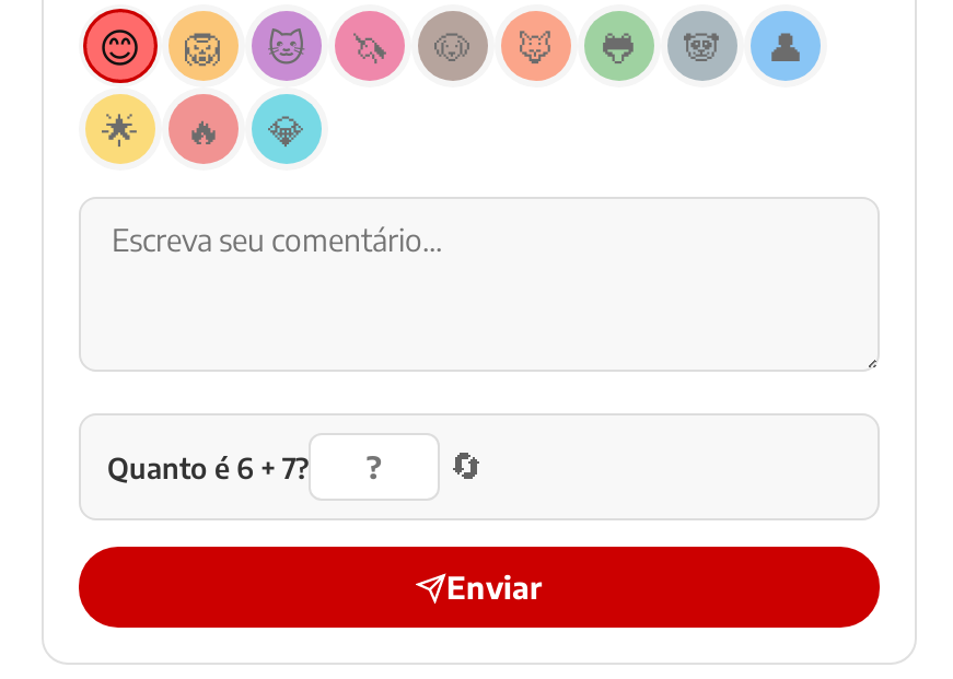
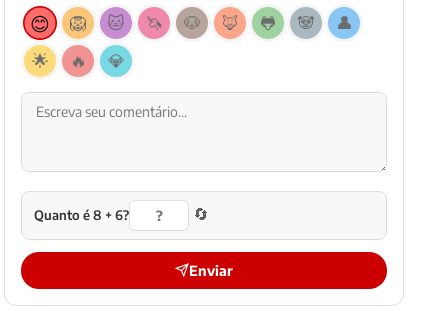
- Quanto é 6 + 7?
+ Quanto é 8 + 6?
